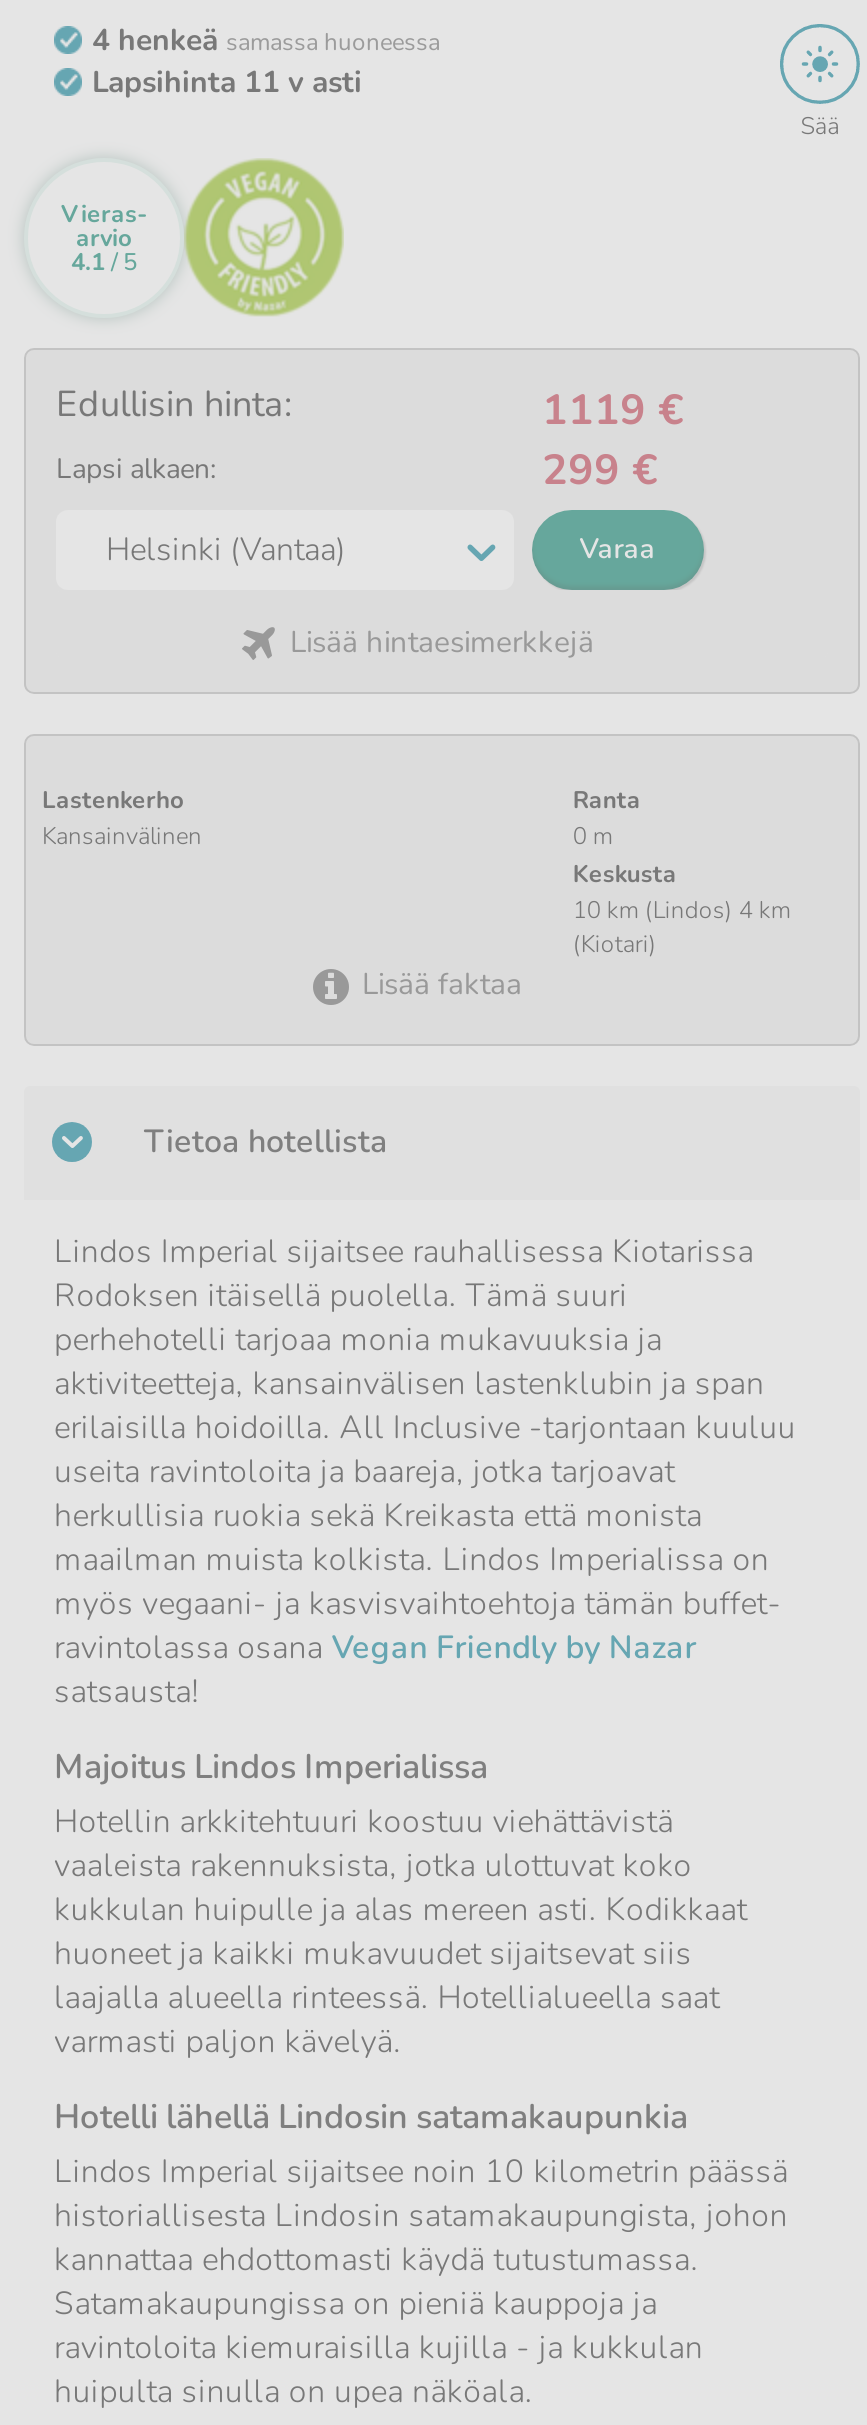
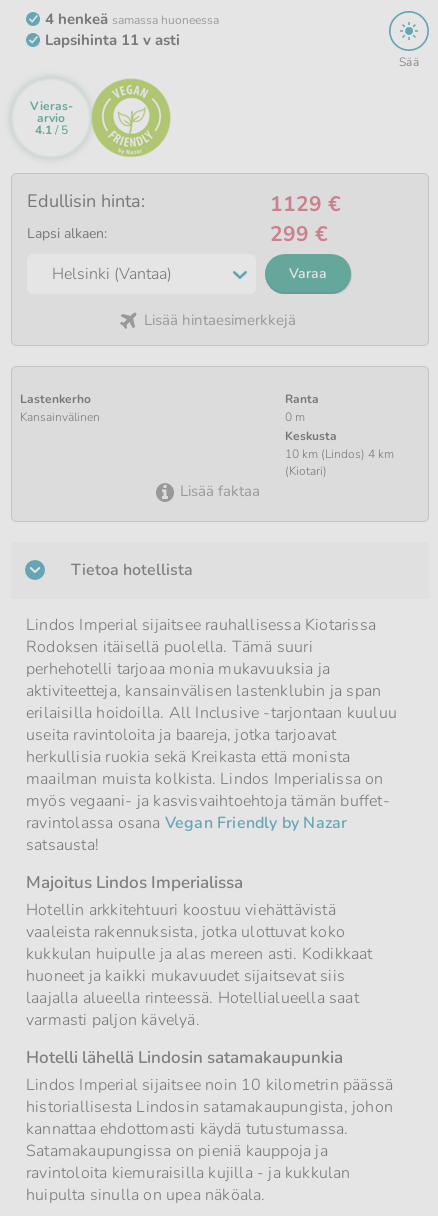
- 1119 €
+ 1129 €
